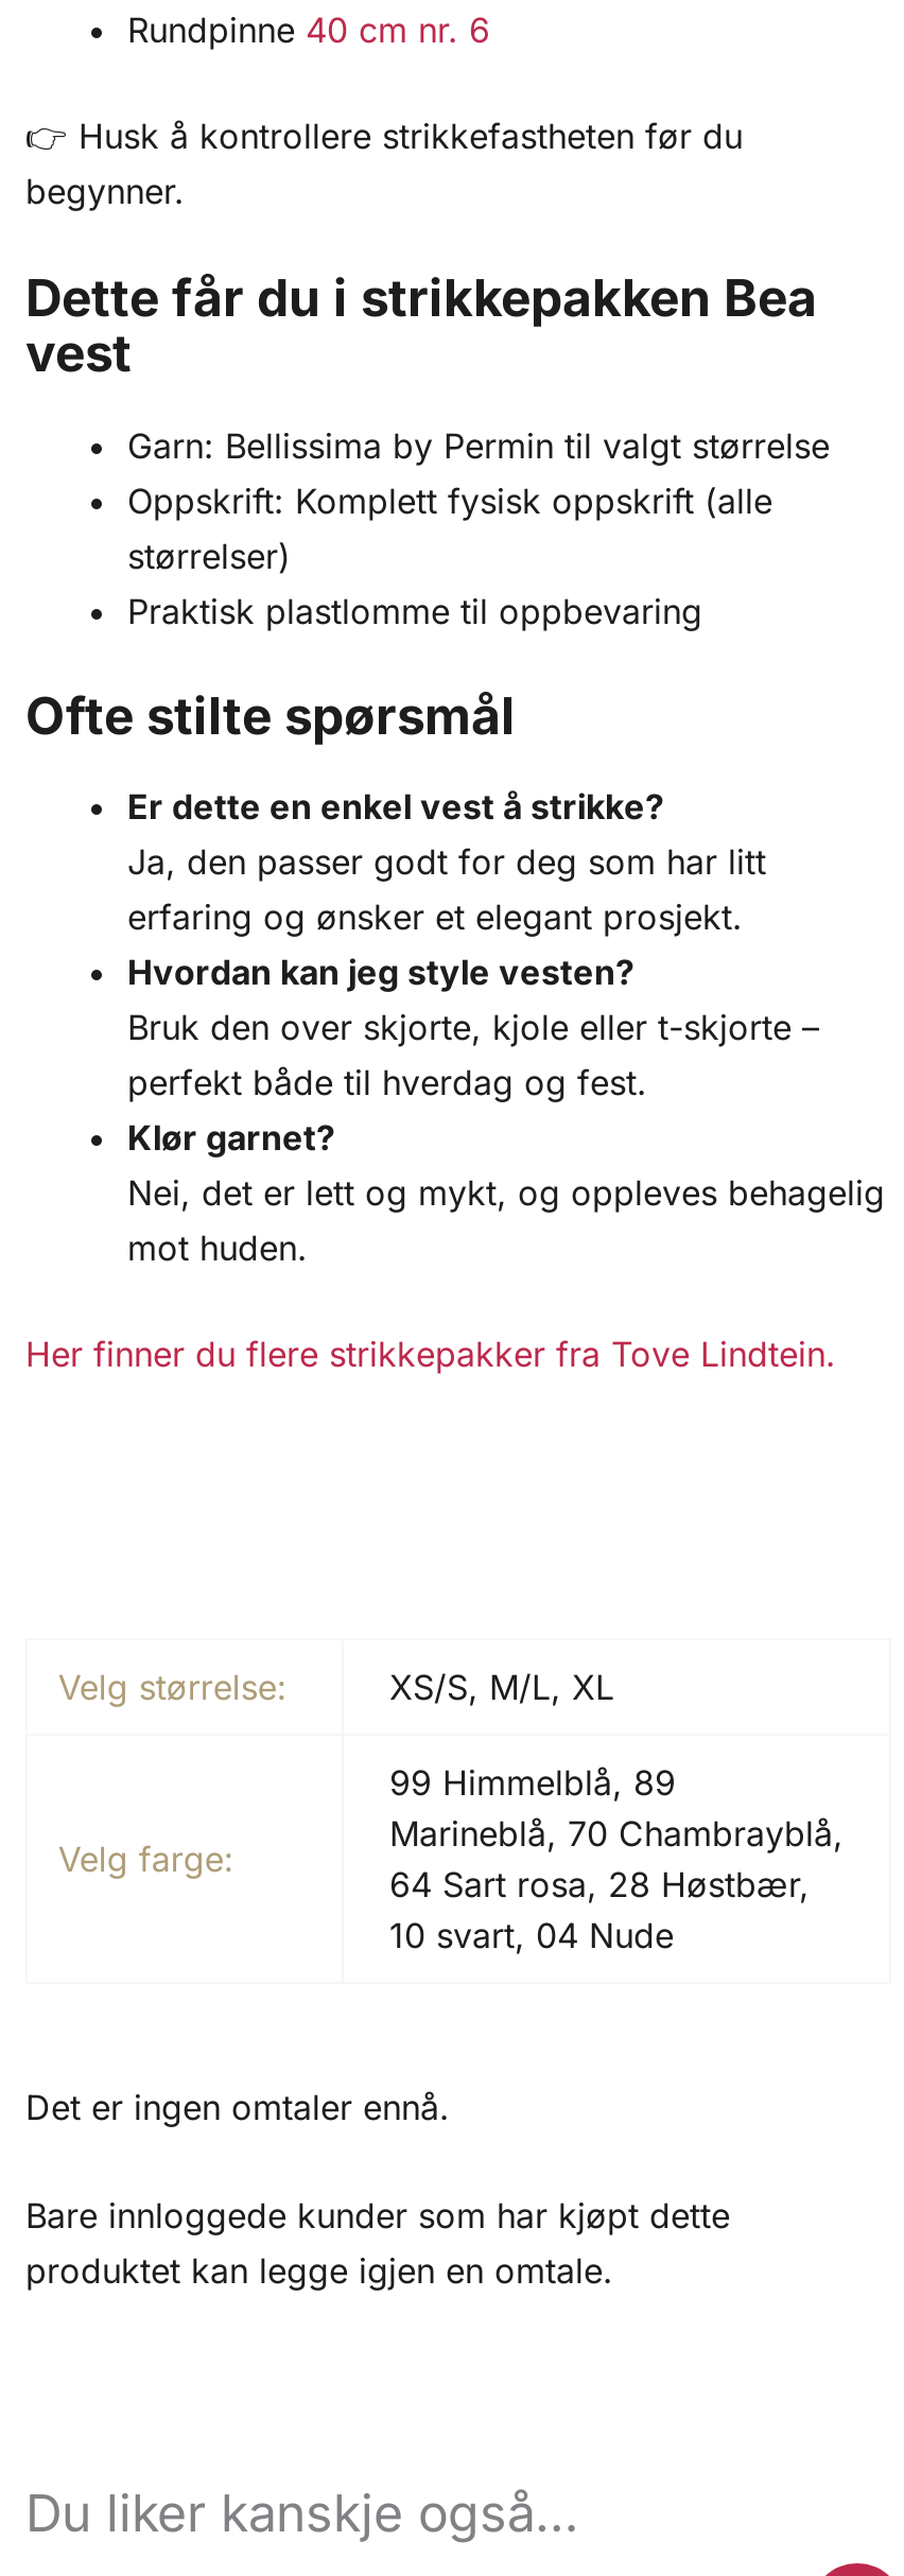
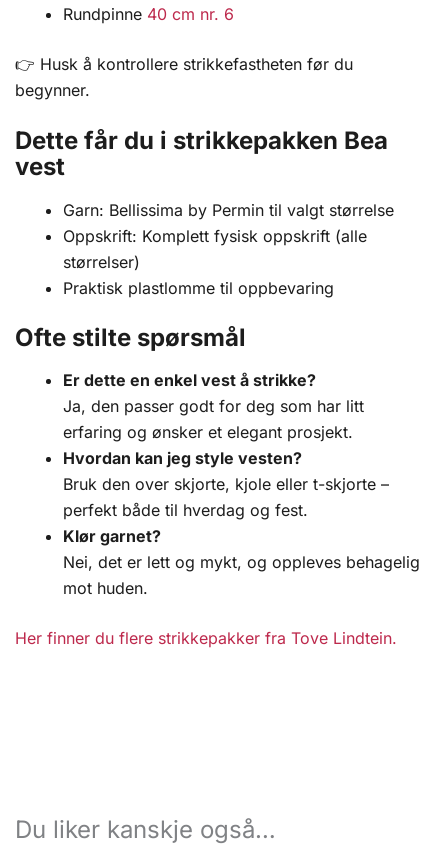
- Velg størrelse:
- XS/S, M/L, XL

- 99 Himmelblå, 89
- Marineblå, 70 Chambrayblå,
- 64 Sart rosa, 28 Høstbær,
- 10 svart, 04 Nude

- Velg farge:

- Det er ingen omtaler ennå.
- Bare innloggede kunder som har kjøpt dette
- produktet kan legge igjen en omtale.
